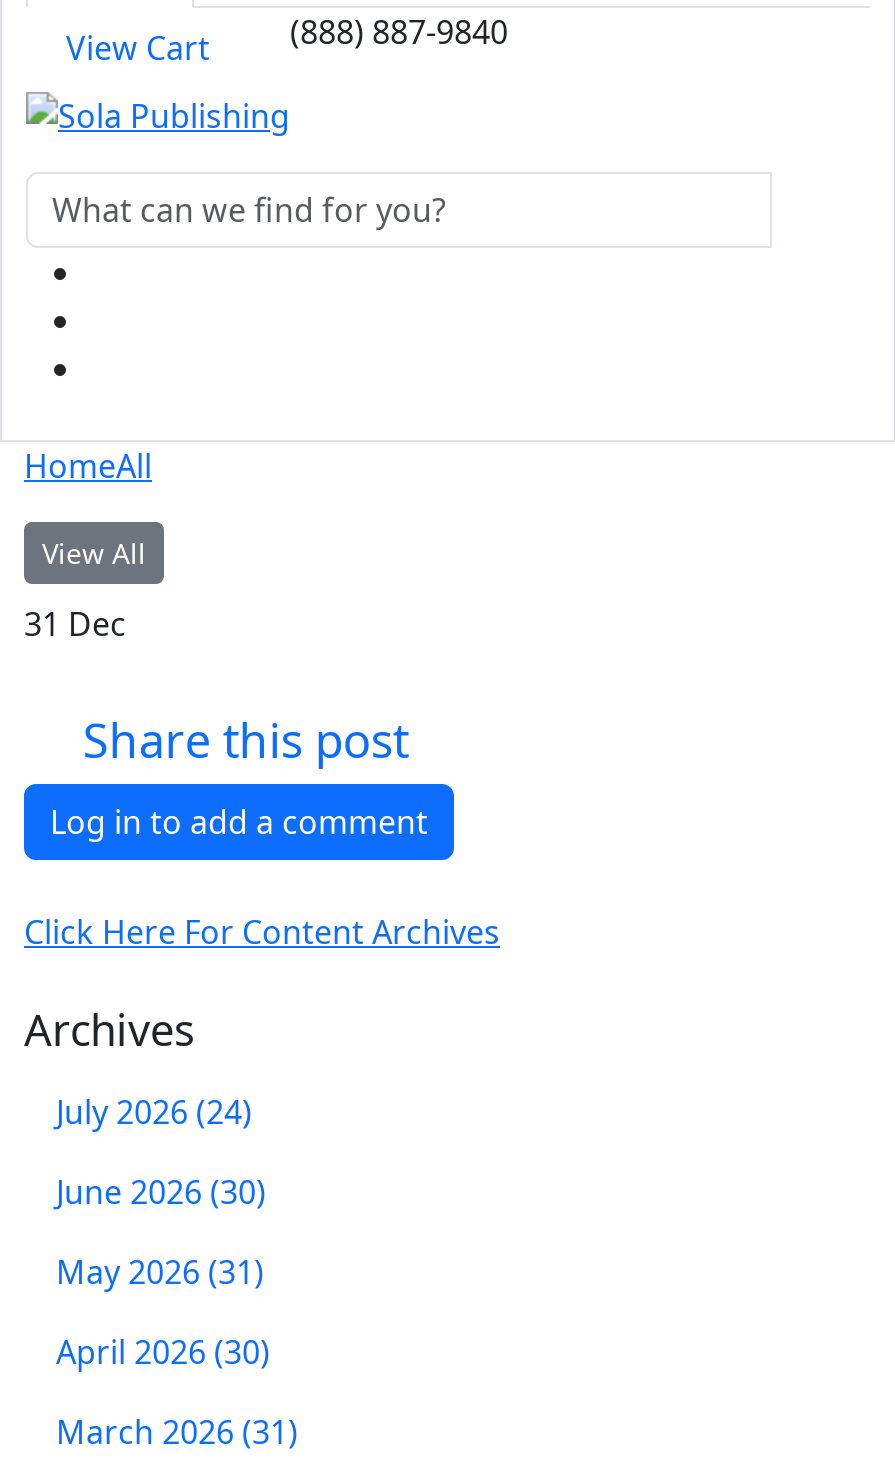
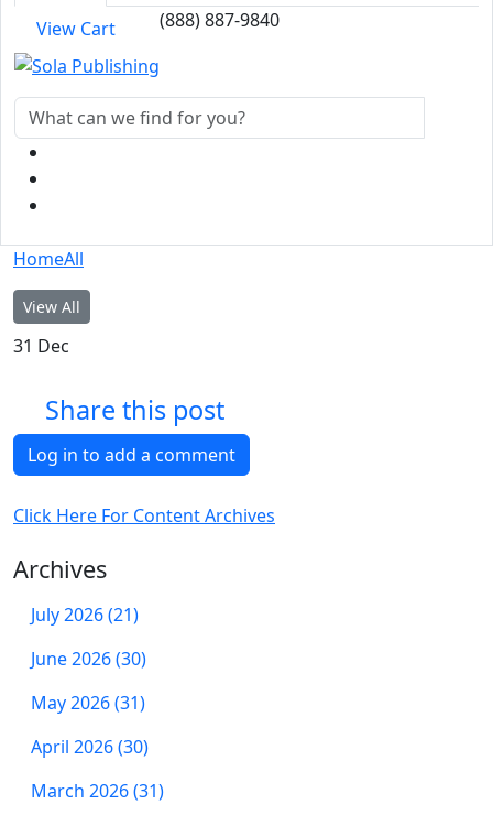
- July 2026 (24)
+ July 2026 (21)
